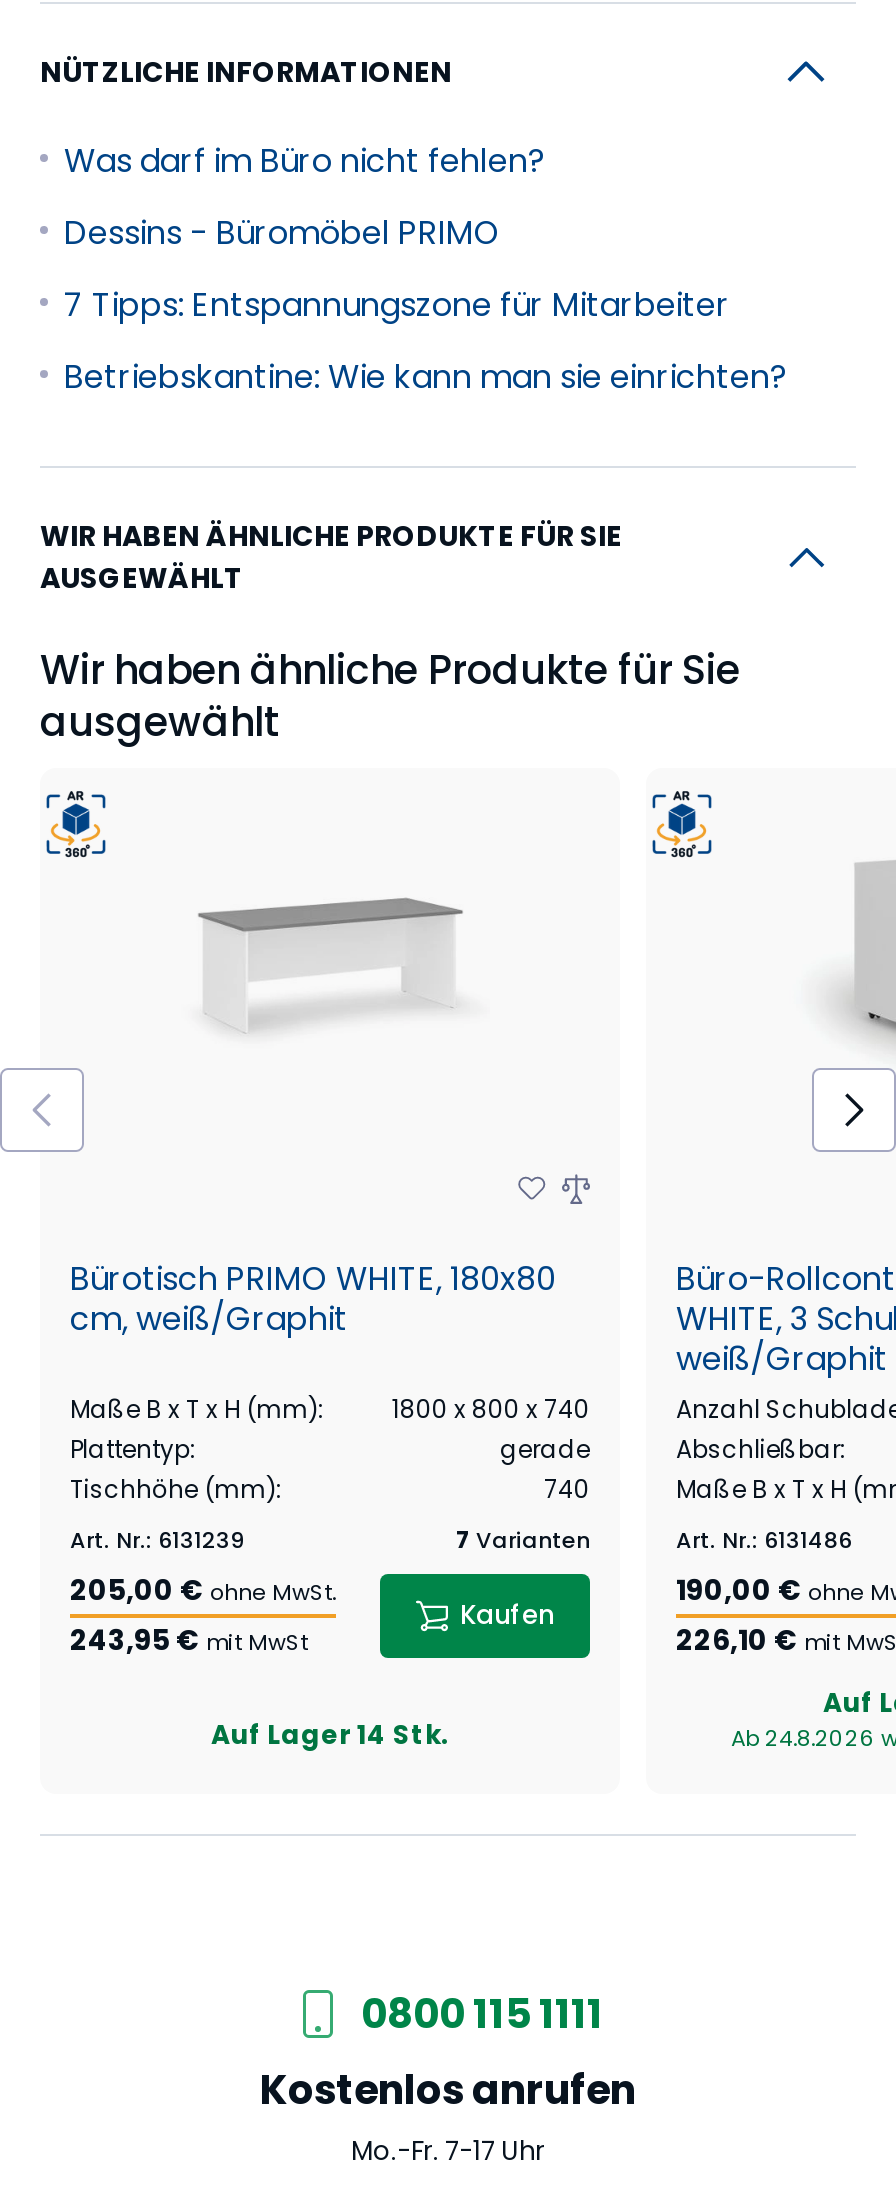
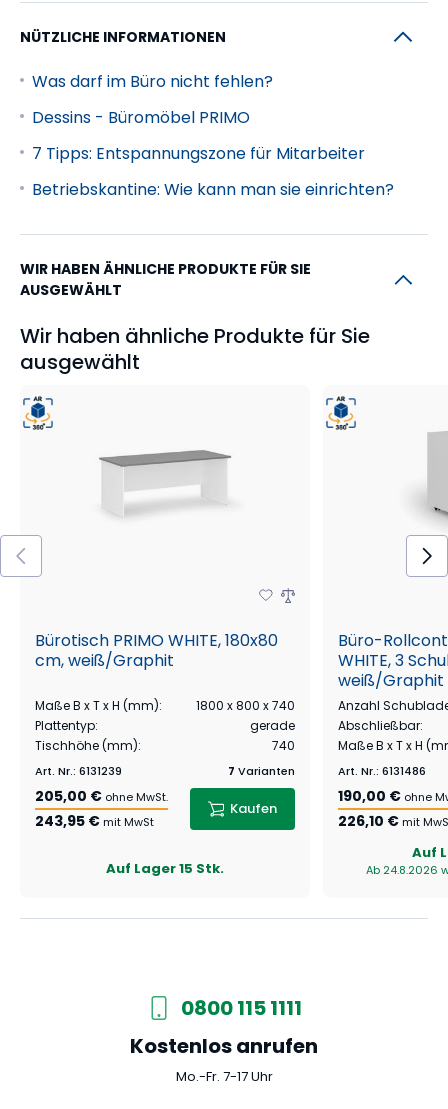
- Auf Lager 14 Stk.
+ Auf Lager 15 Stk.
